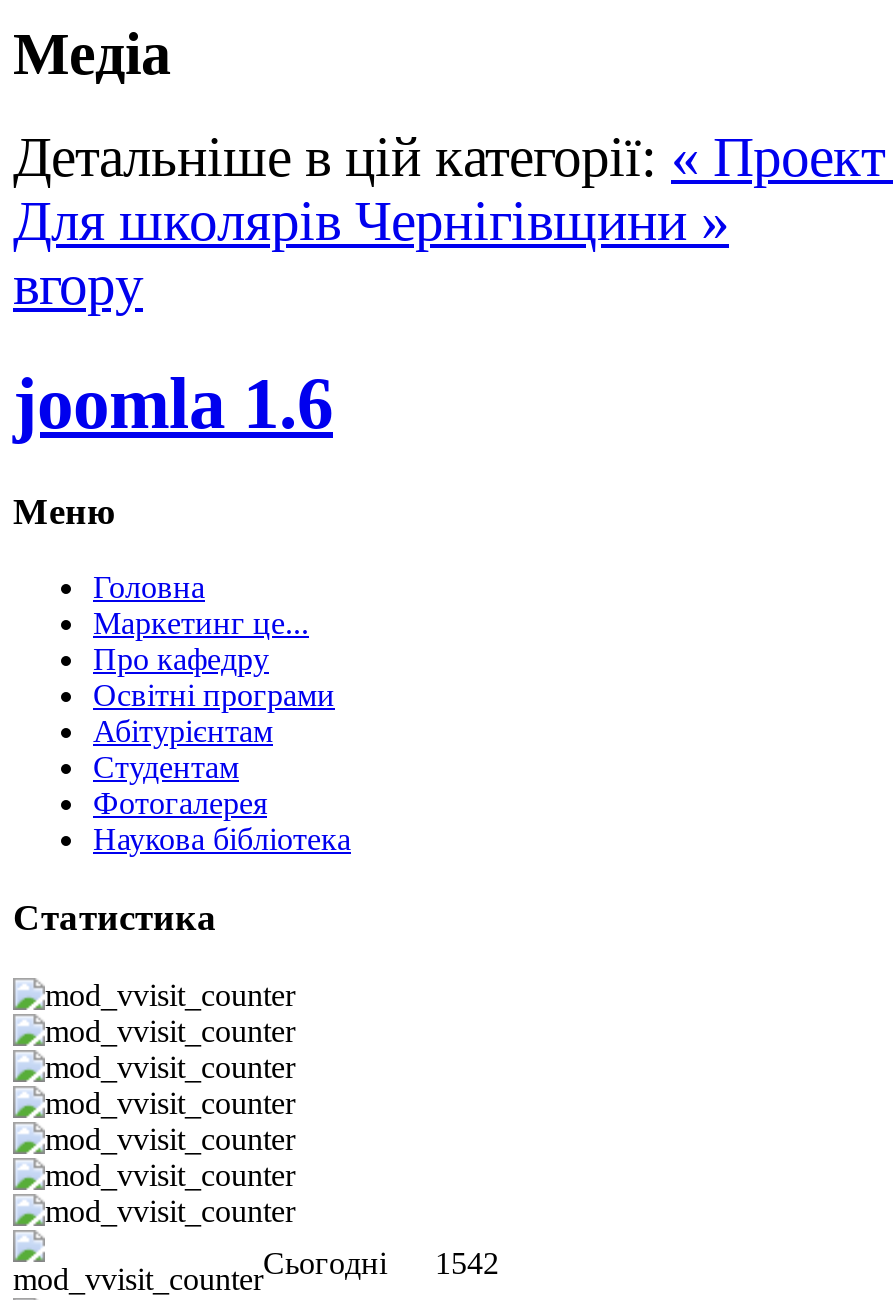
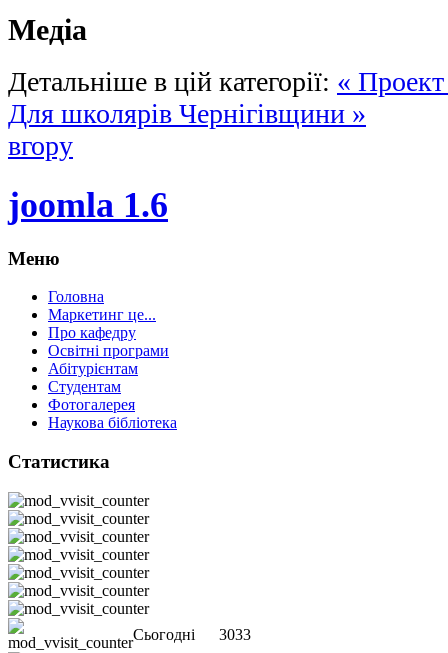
- Сьогодні 1542
+ Сьогодні 3033
